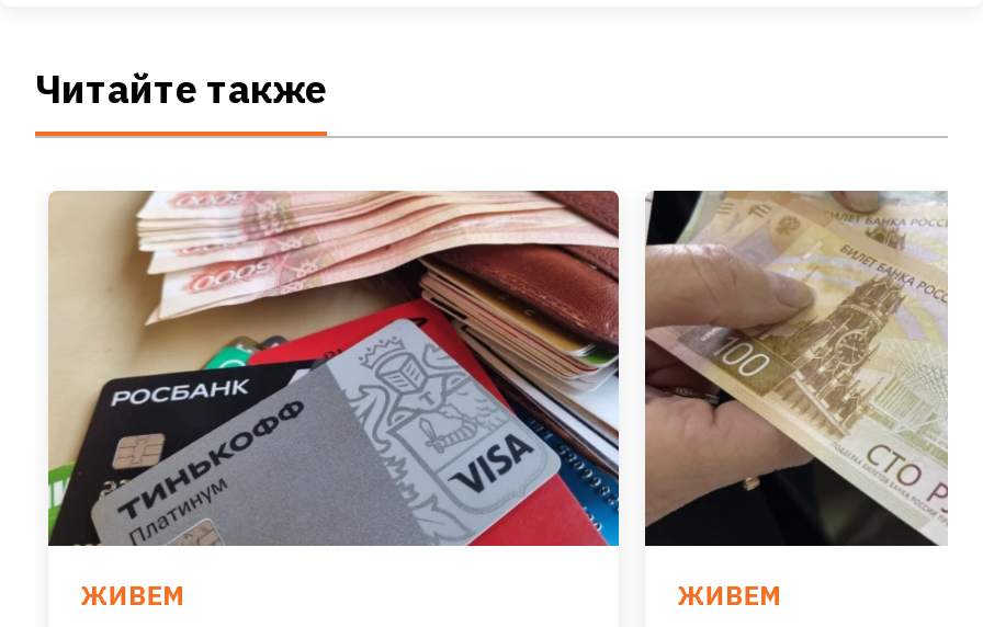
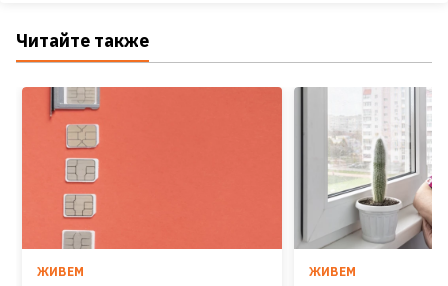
- [image]
+ [image]

- [image]
+ [image]
